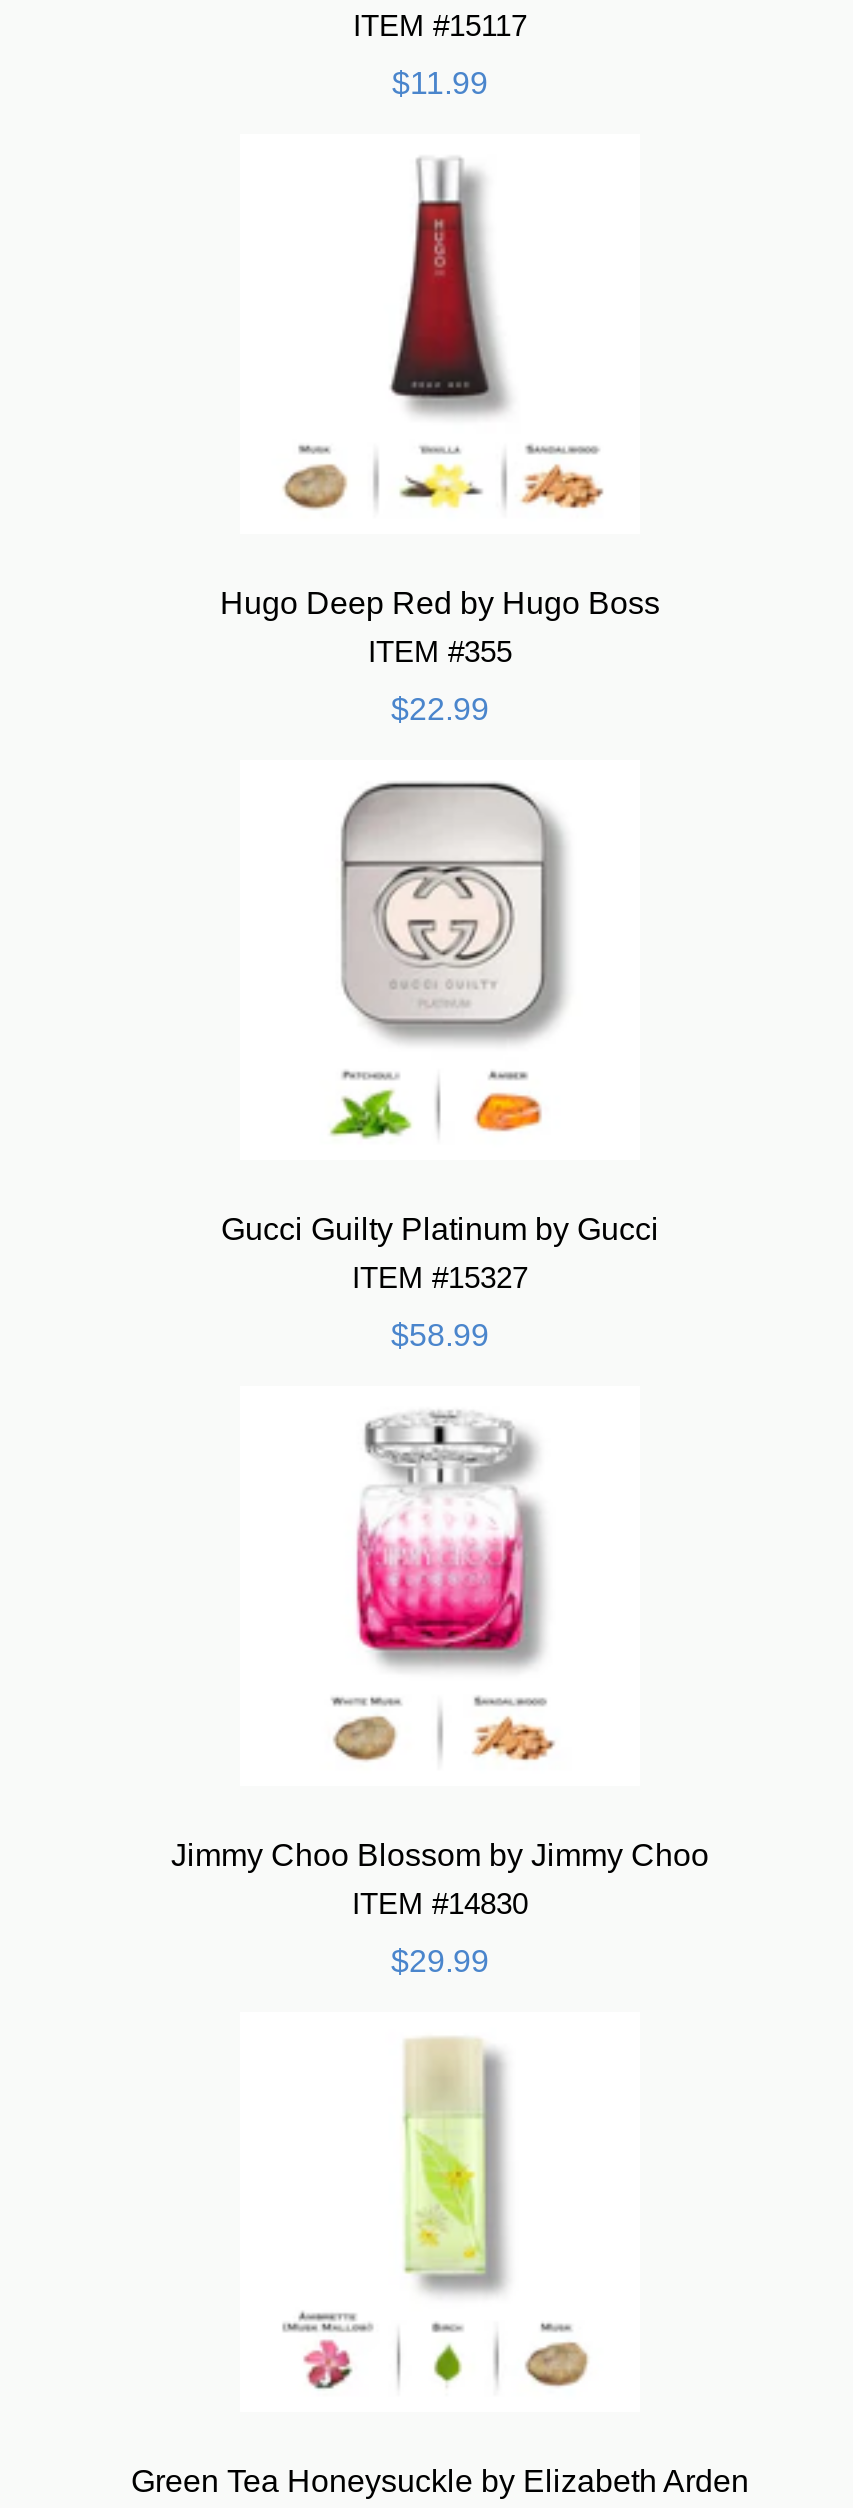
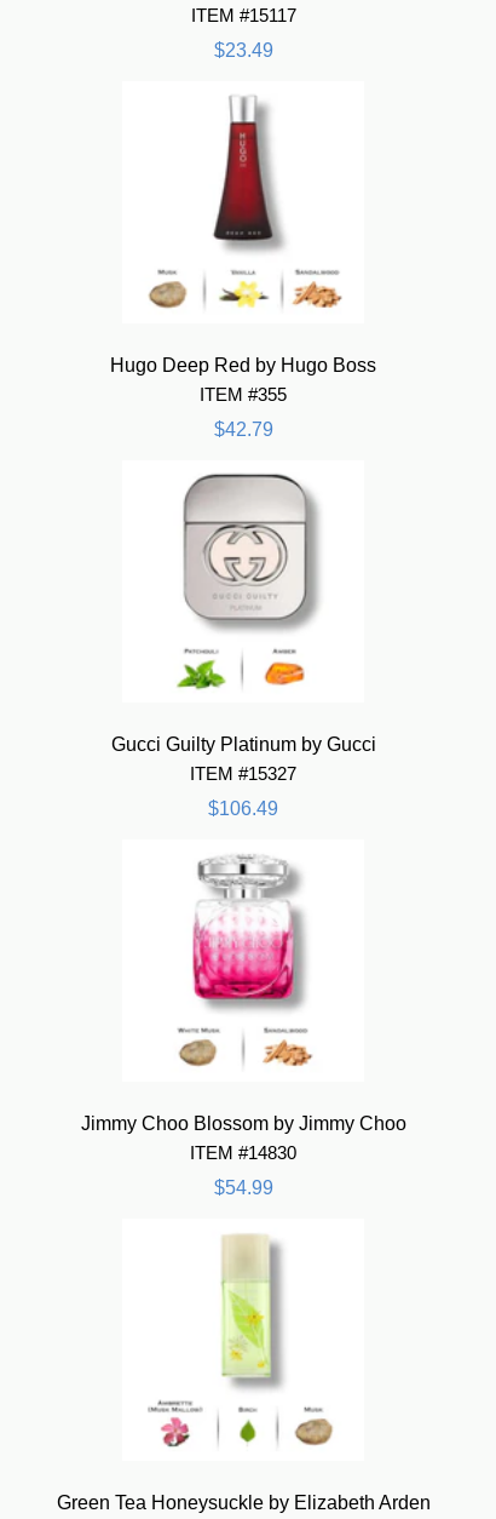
- $11.99
+ $23.49

- $22.99
+ $42.79

- $58.99
+ $106.49

- $29.99
+ $54.99
